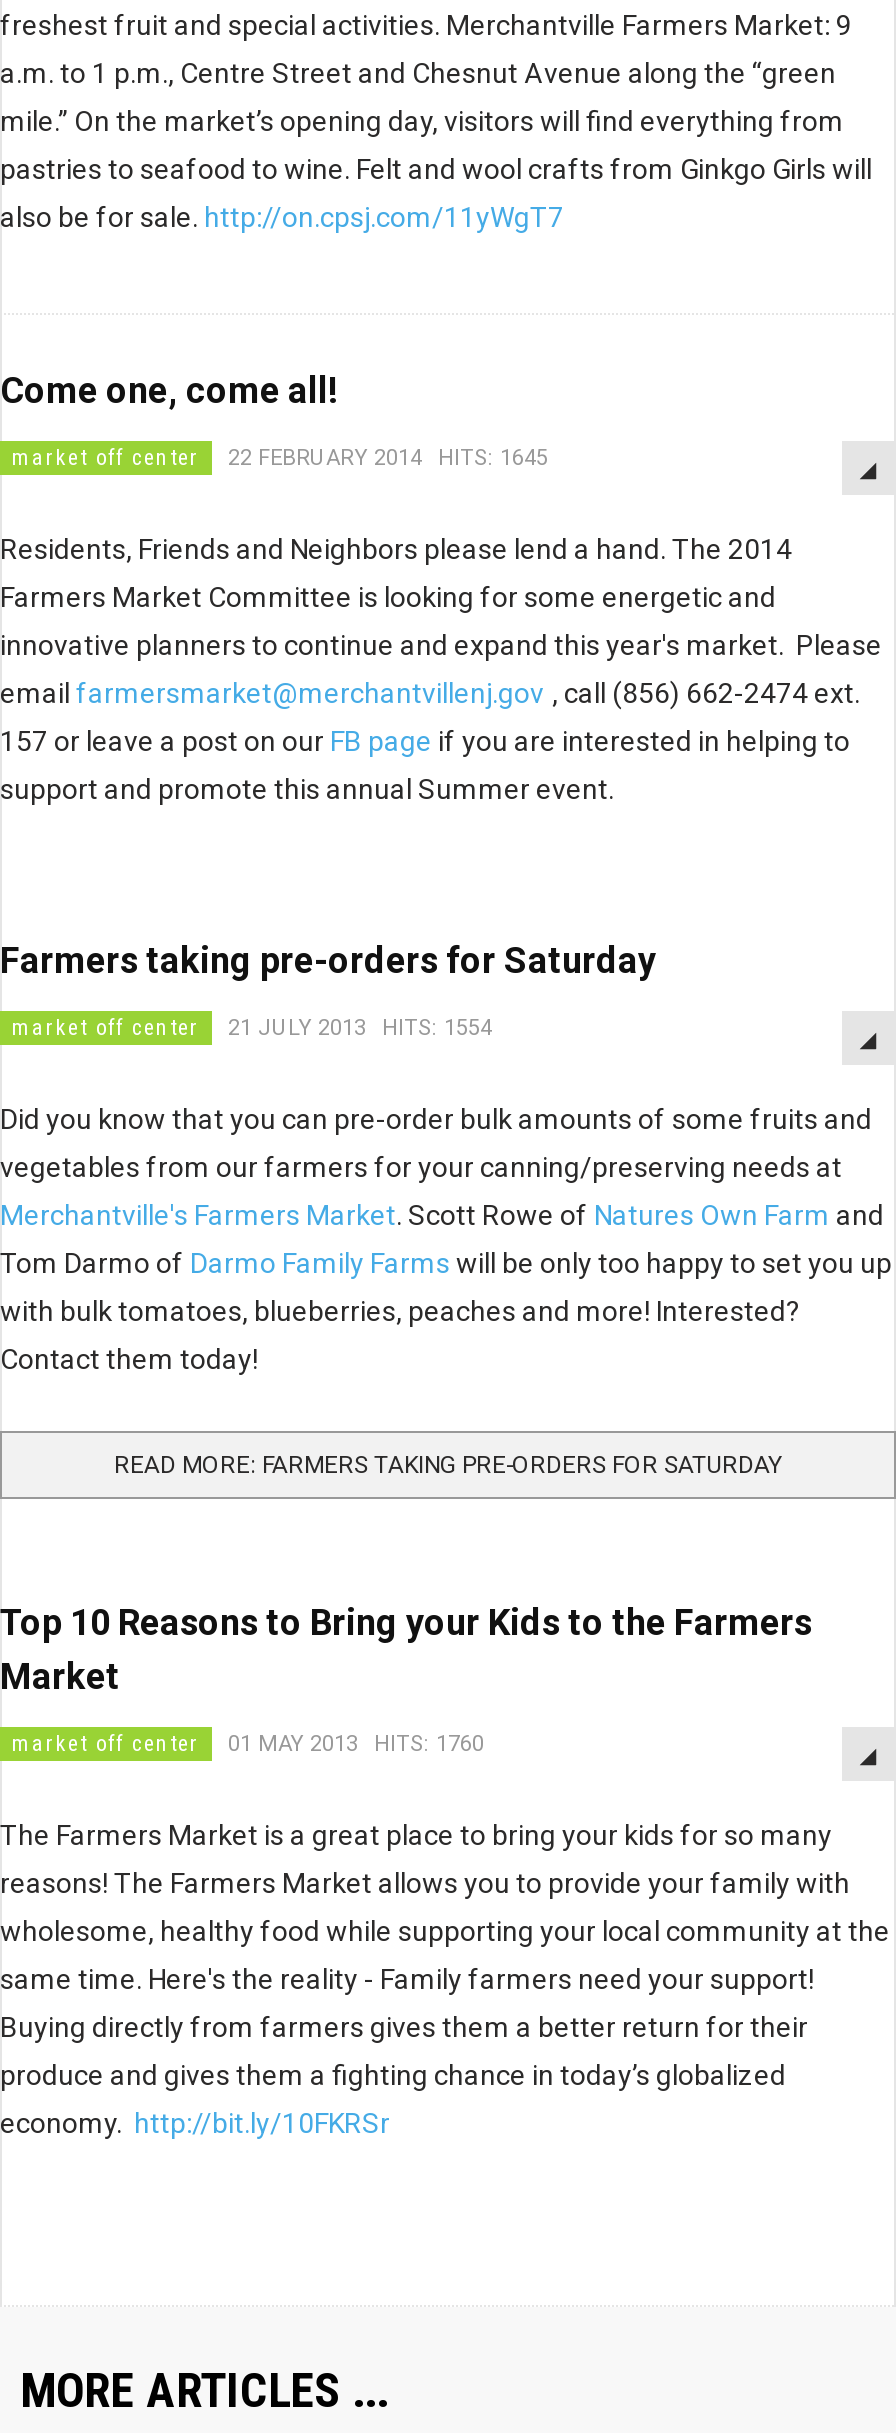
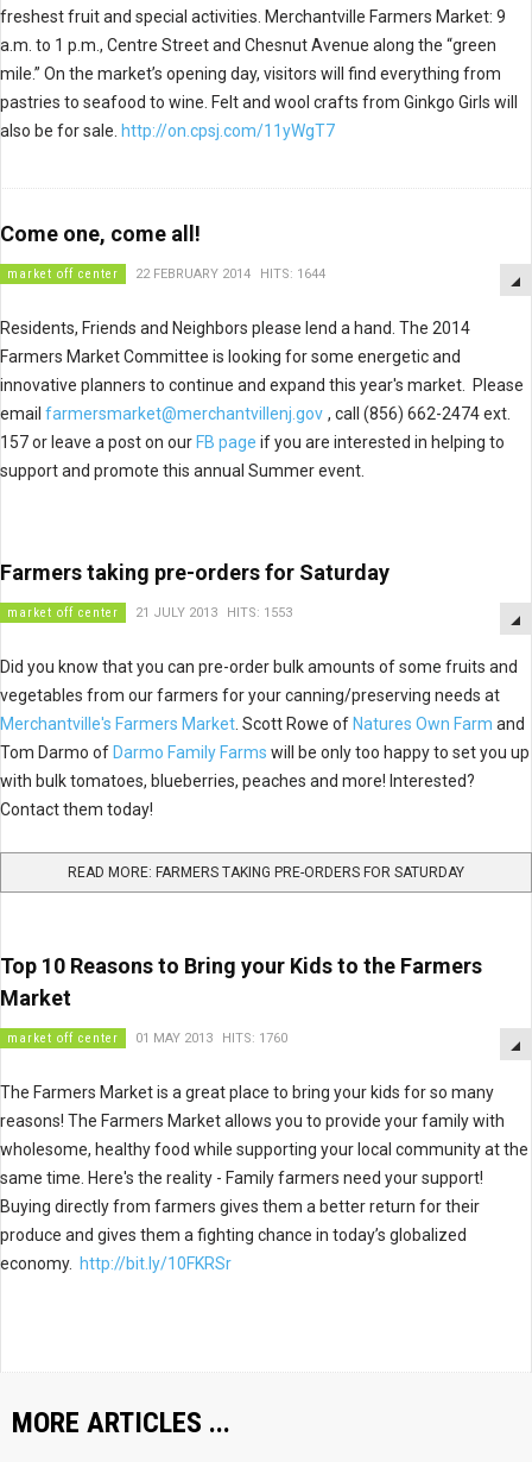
- market off center 22 FEBRUARY 2014 HITS: 1645
+ market off center 22 FEBRUARY 2014 HITS: 1644

- market off center 21 JULY 2013 HITS: 1554
+ market off center 21 JULY 2013 HITS: 1553
